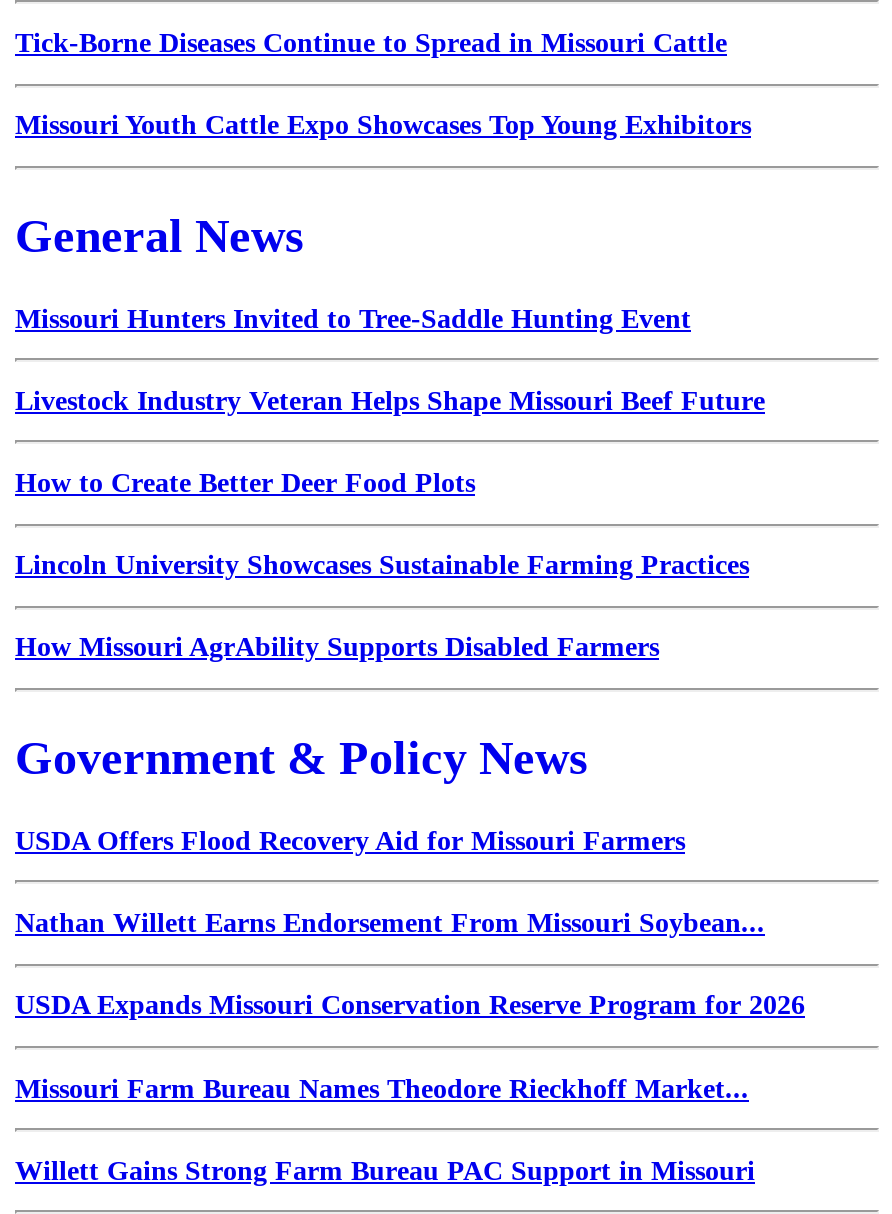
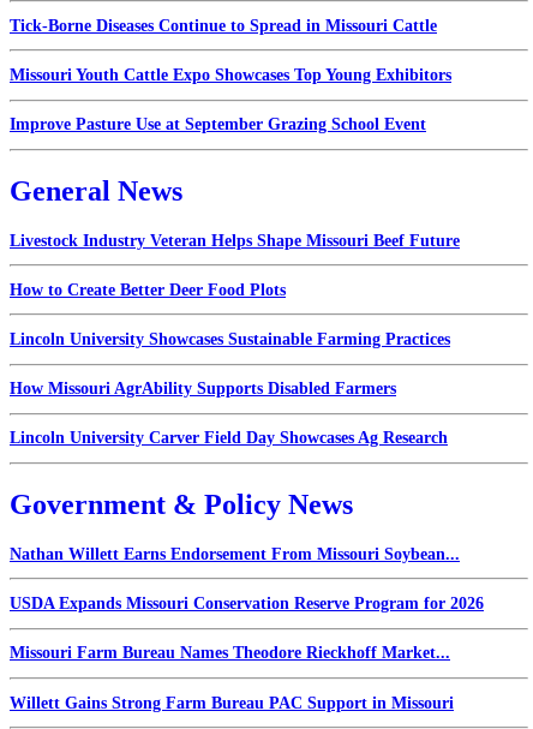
+ Improve Pasture Use at September Grazing School Event

moved down: General News

- Missouri Hunters Invited to Tree-Saddle Hunting Event

+ Lincoln University Carver Field Day Showcases Ag Research

moved down: Government & Policy News

- USDA Offers Flood Recovery Aid for Missouri Farmers
